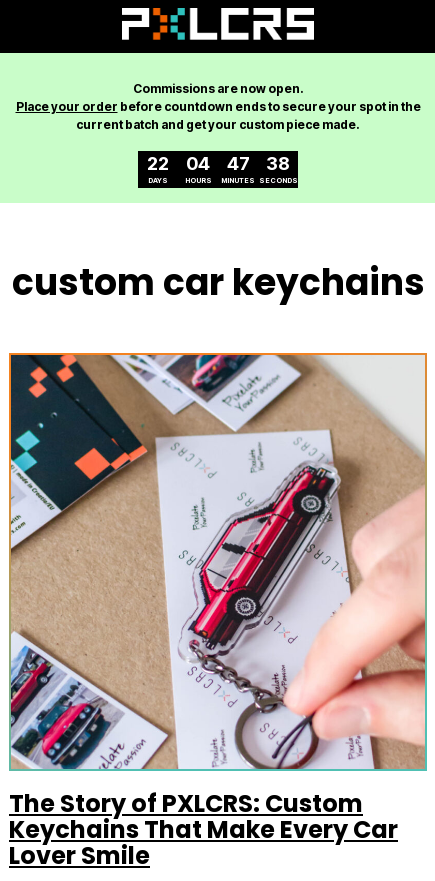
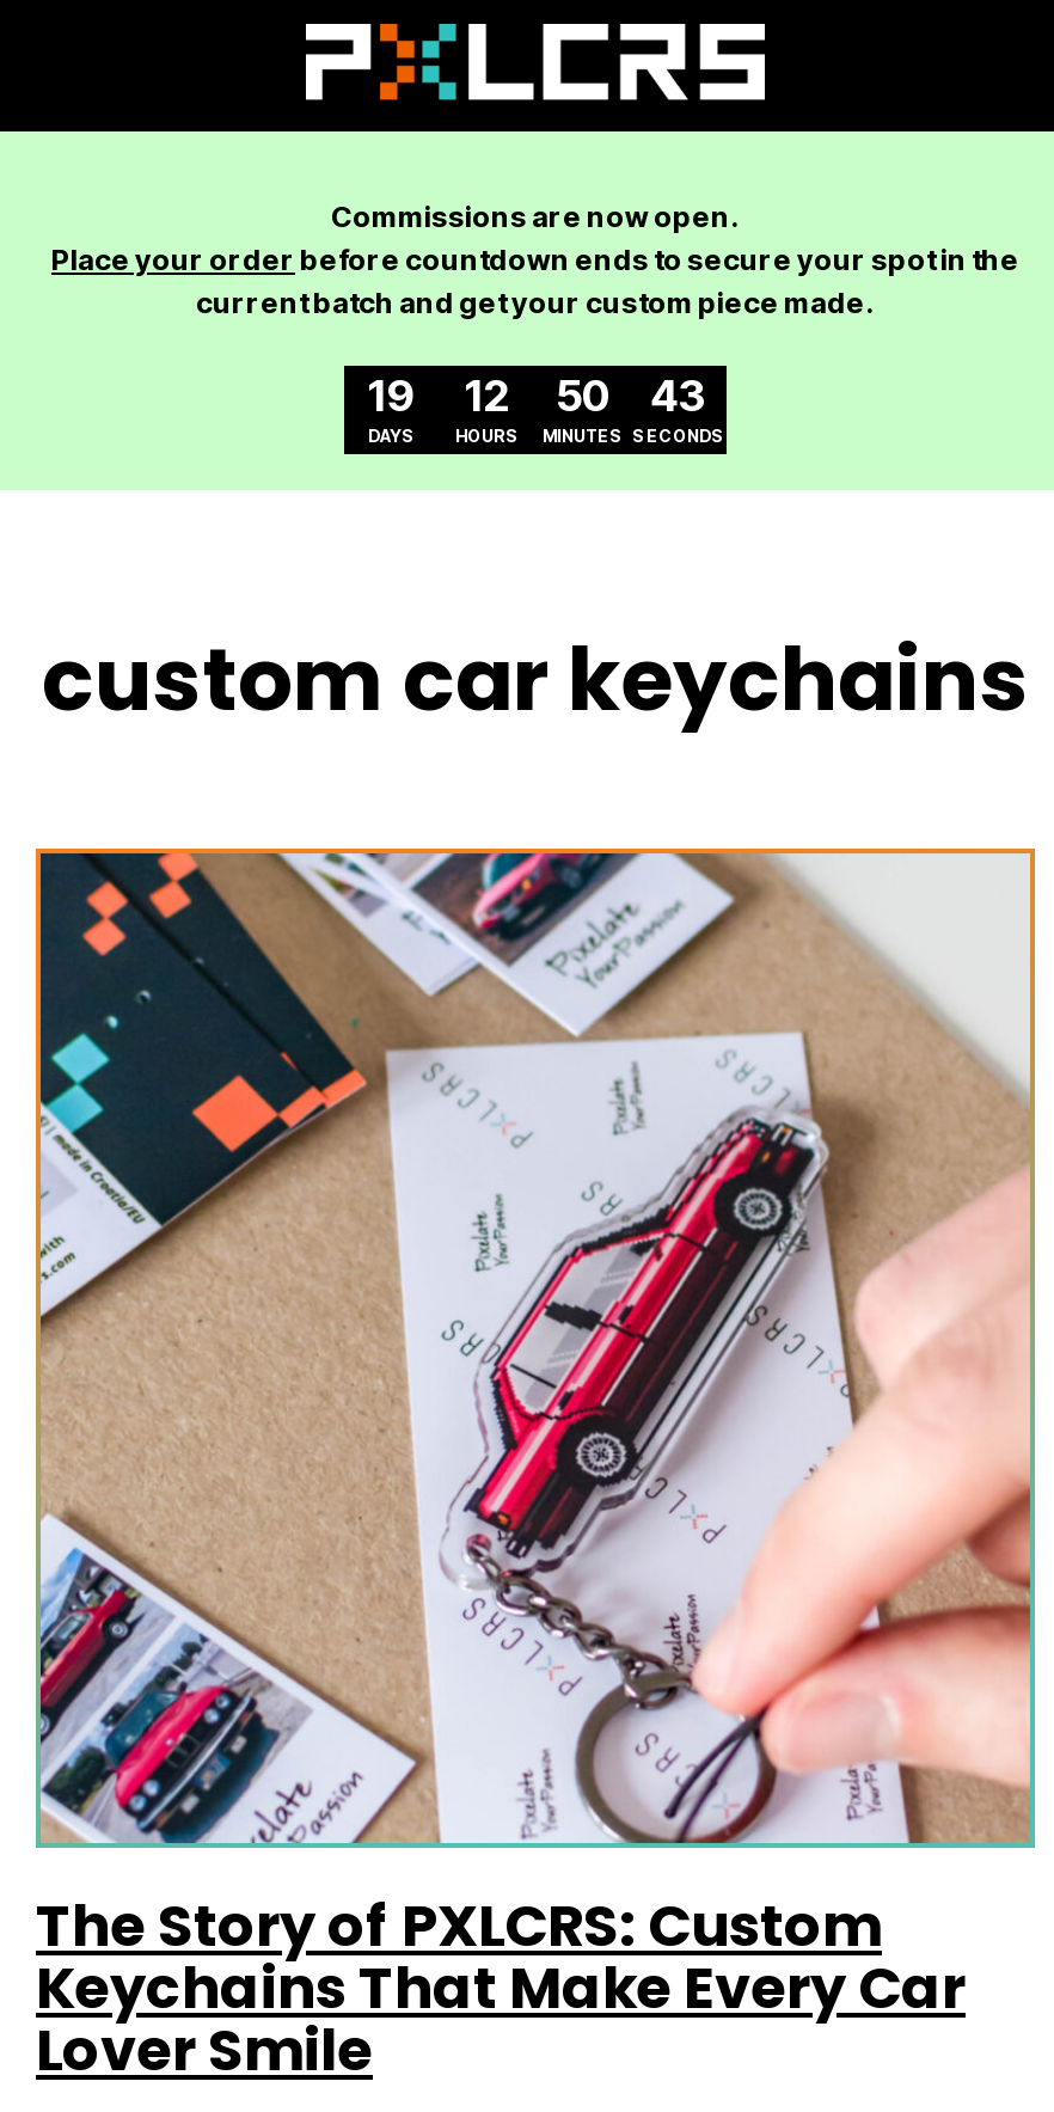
- 22
+ 19

- 04
+ 12

- 47
+ 50

- 38
+ 43
